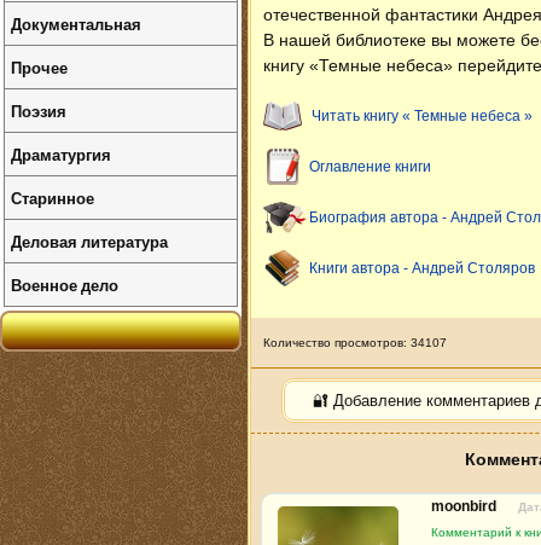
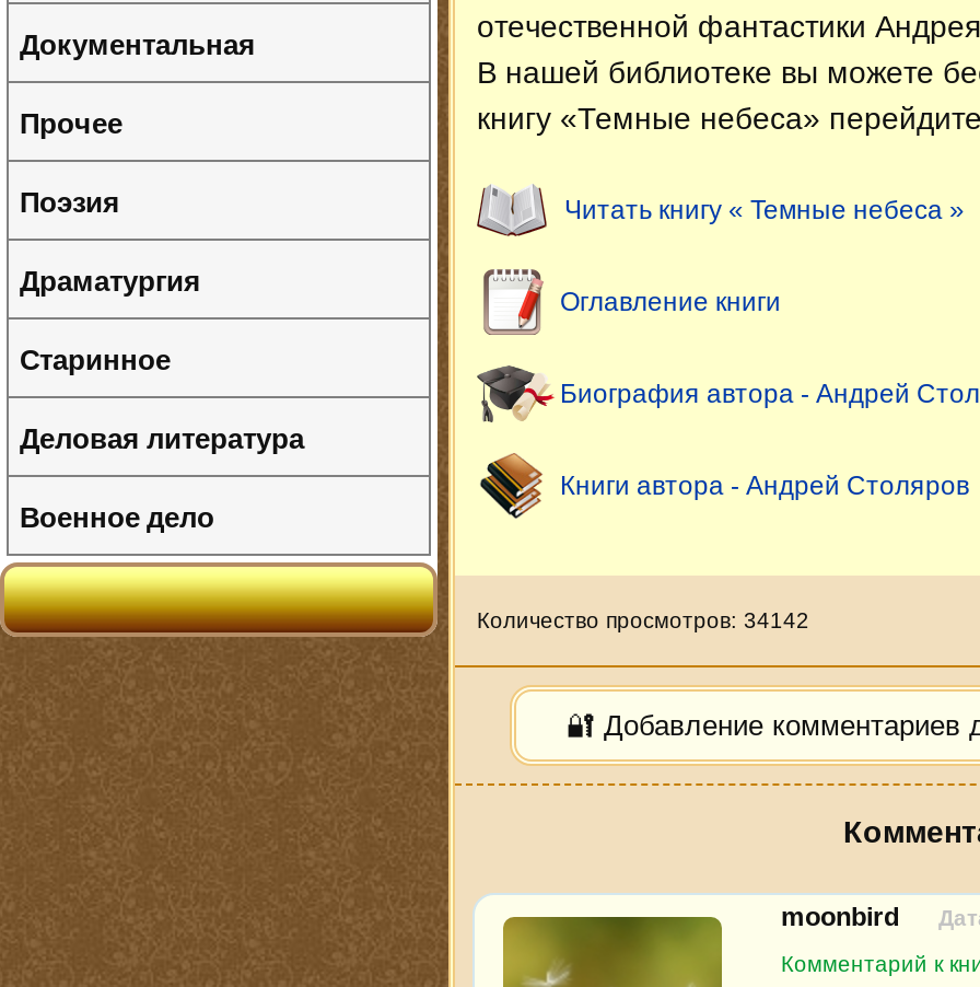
- Количество просмотров: 34107
+ Количество просмотров: 34142
